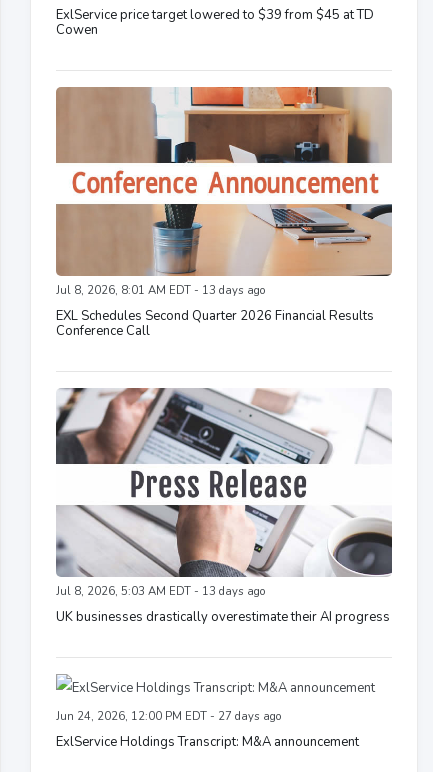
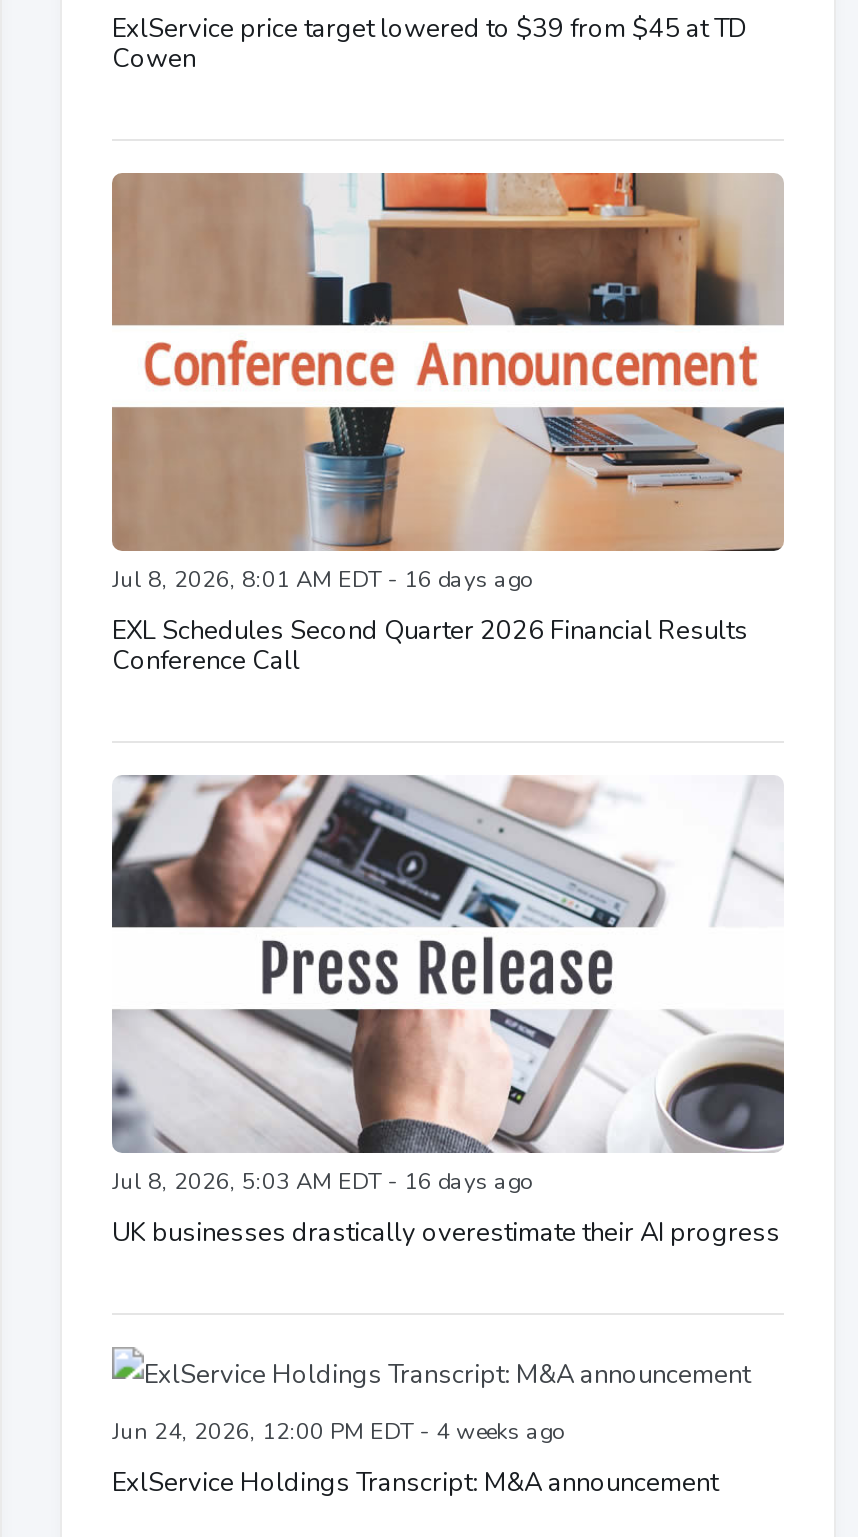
- Jul 8, 2026, 8:01 AM EDT - 13 days ago
+ Jul 8, 2026, 8:01 AM EDT - 16 days ago

- Jul 8, 2026, 5:03 AM EDT - 13 days ago
+ Jul 8, 2026, 5:03 AM EDT - 16 days ago

- Jun 24, 2026, 12:00 PM EDT - 27 days ago
+ Jun 24, 2026, 12:00 PM EDT - 4 weeks ago
